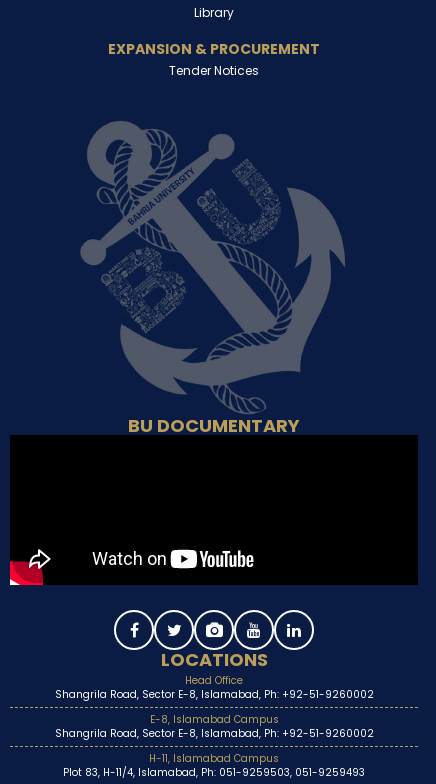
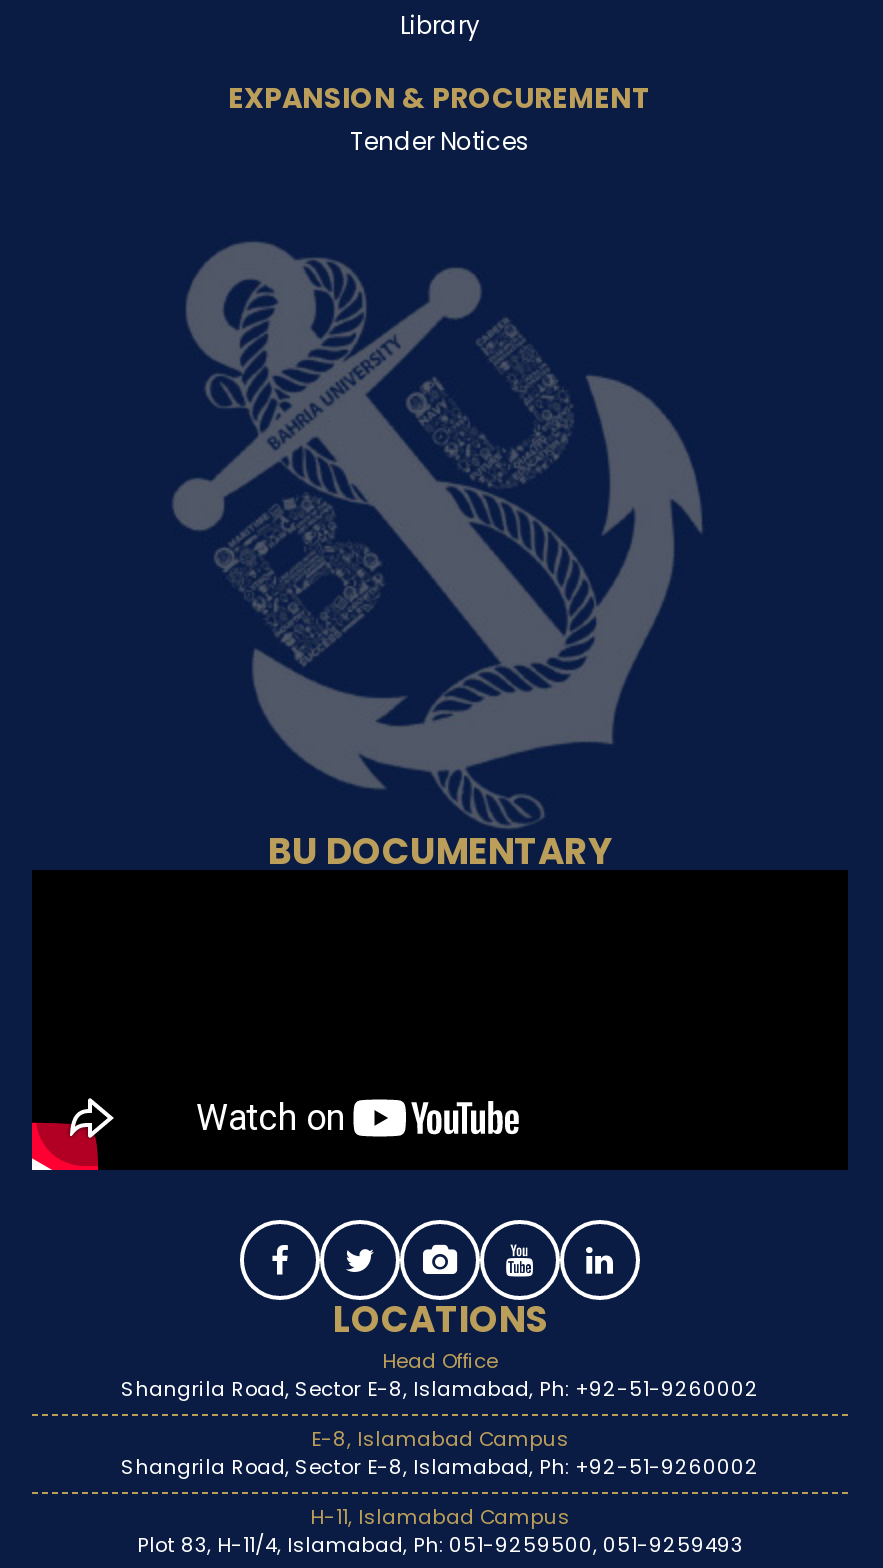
- Plot 83, H-11/4, Islamabad, Ph: 051-9259503, 051-9259493
+ Plot 83, H-11/4, Islamabad, Ph: 051-9259500, 051-9259493
